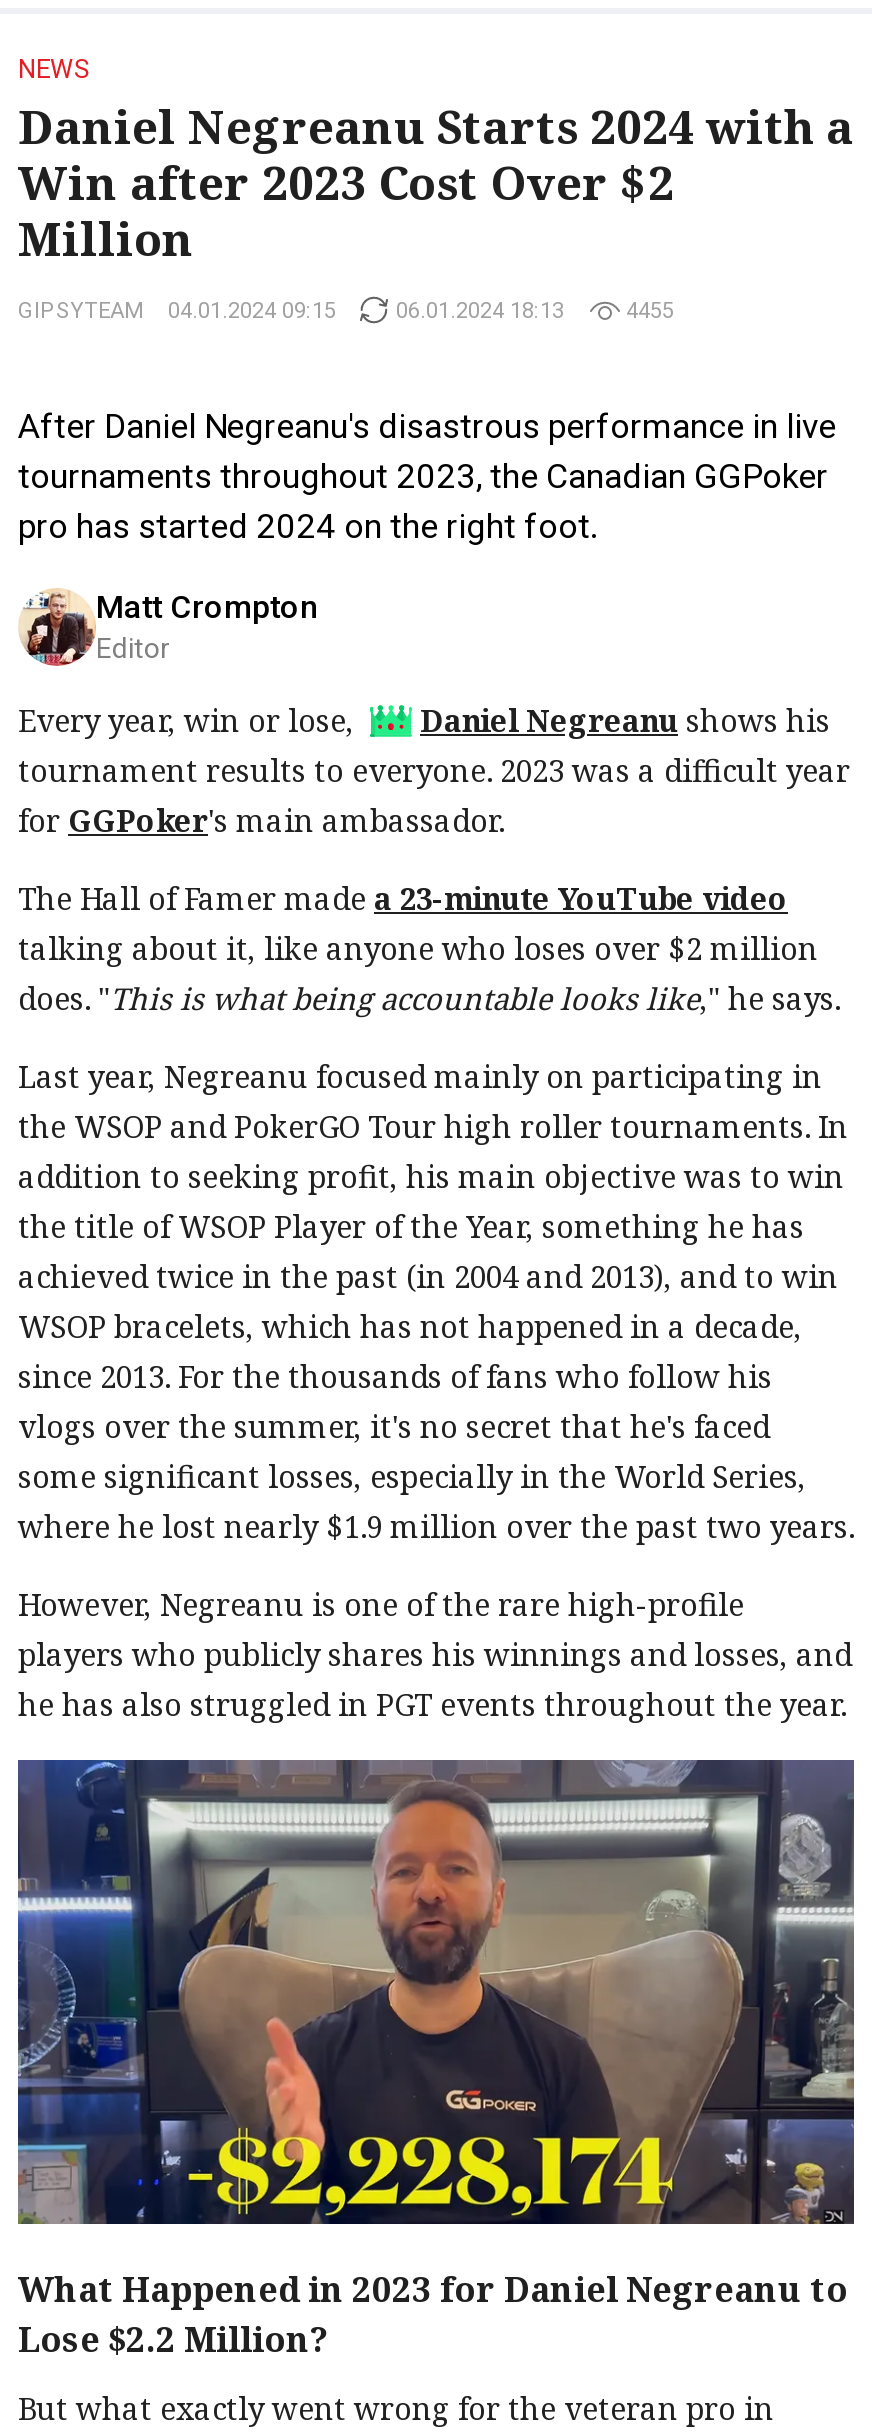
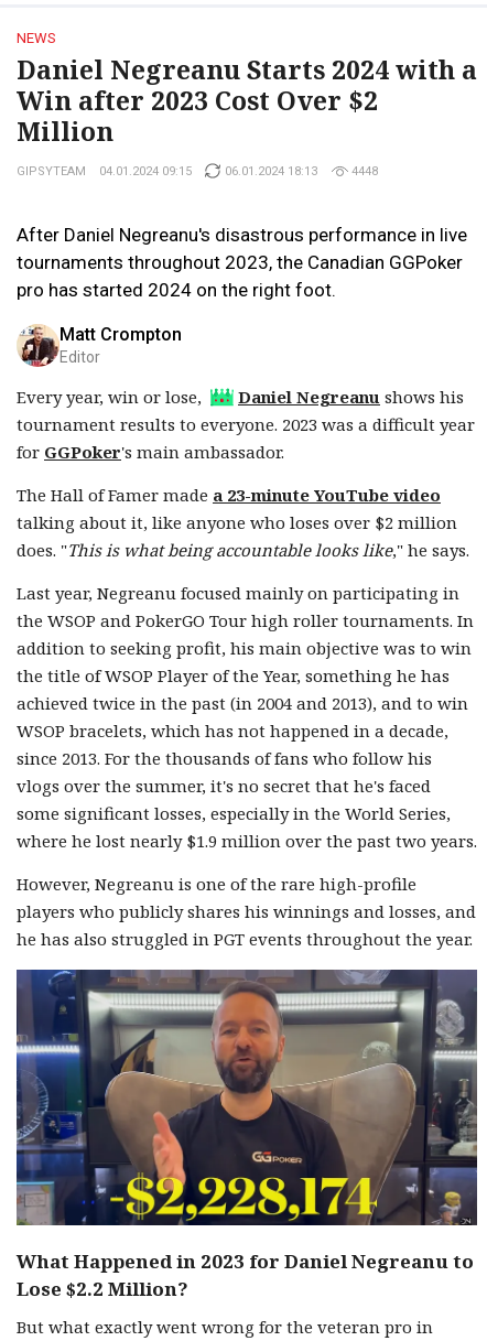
- 4455
+ 4448
